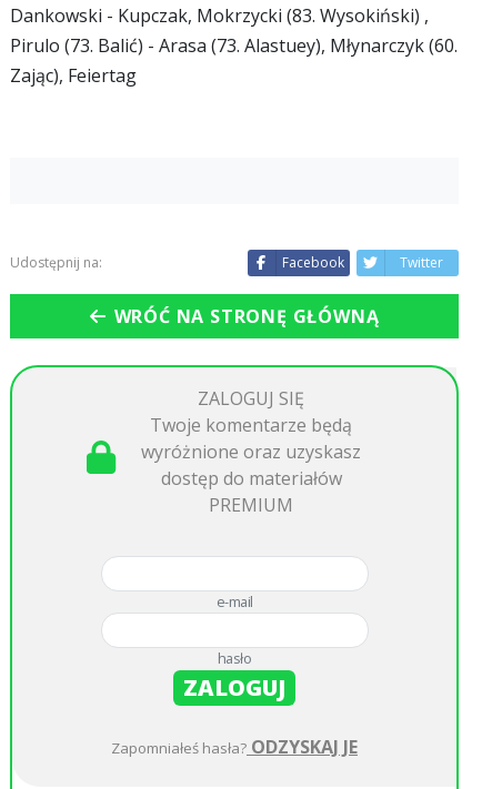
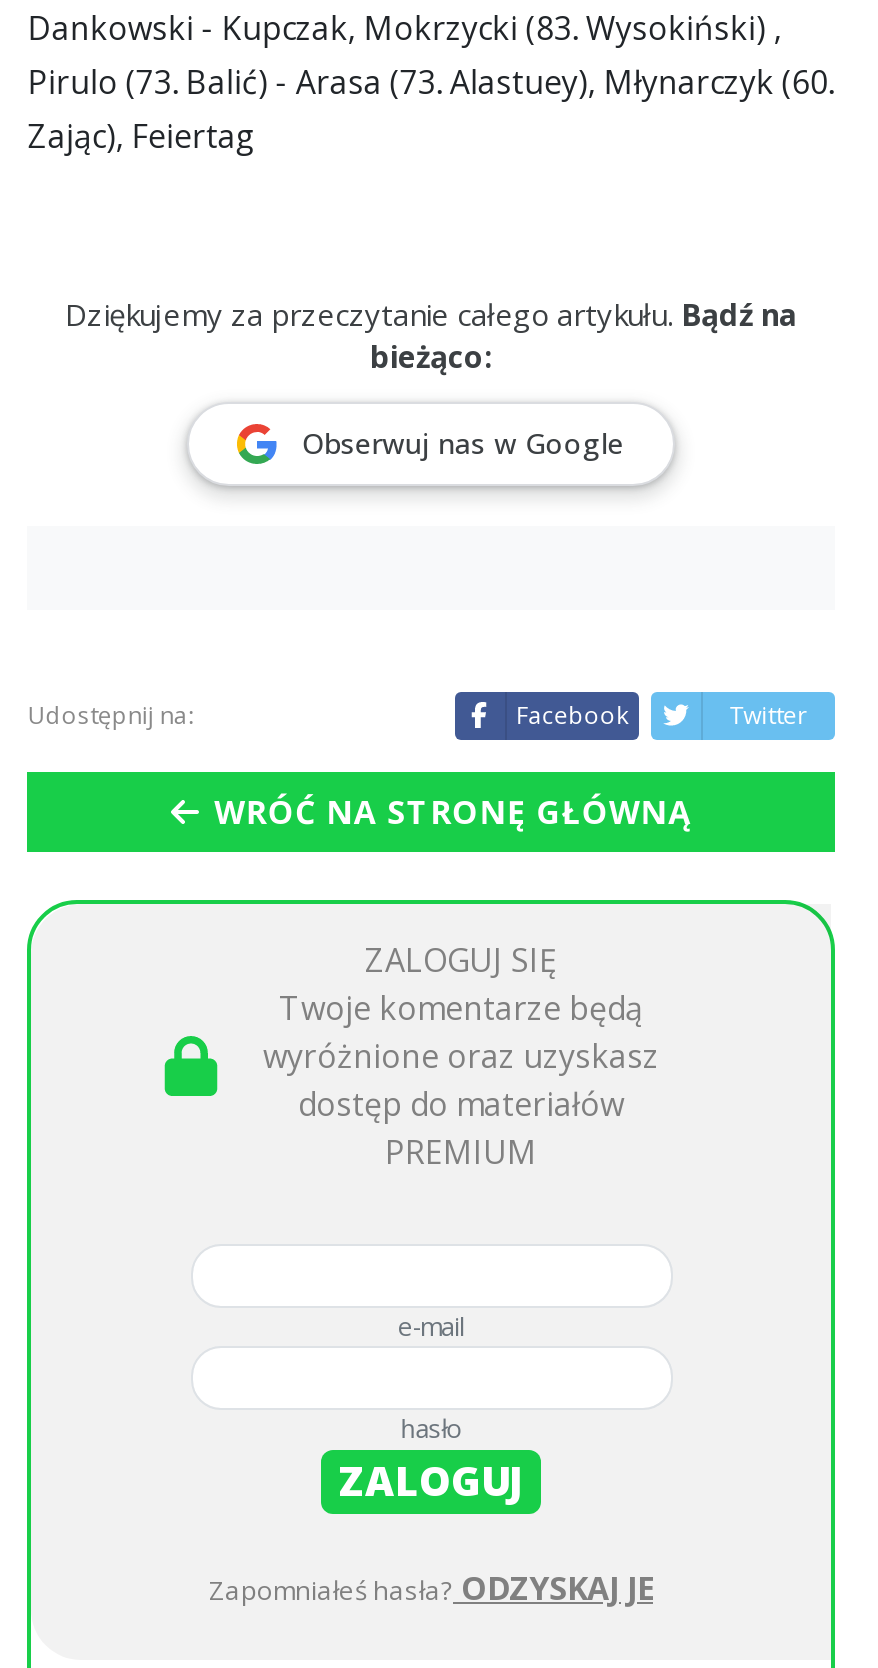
+ Dziękujemy za przeczytanie całego artykułu. Bądź na
+ bieżąco:
+ Obserwuj nas w Google
